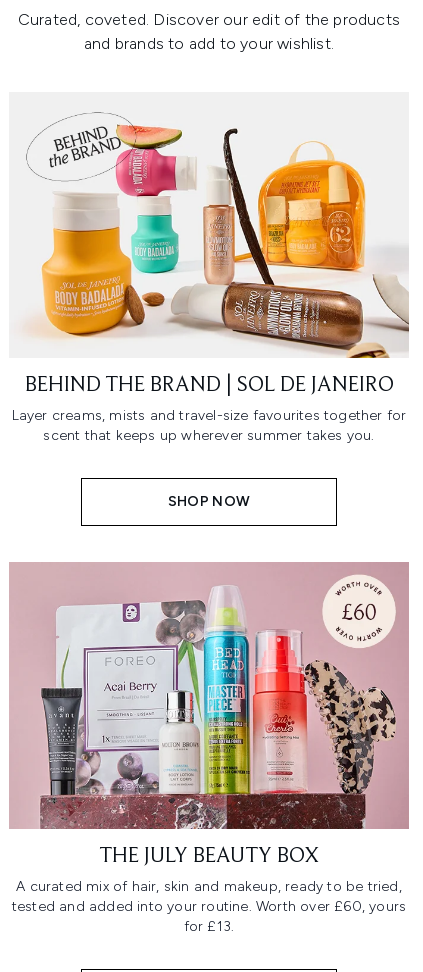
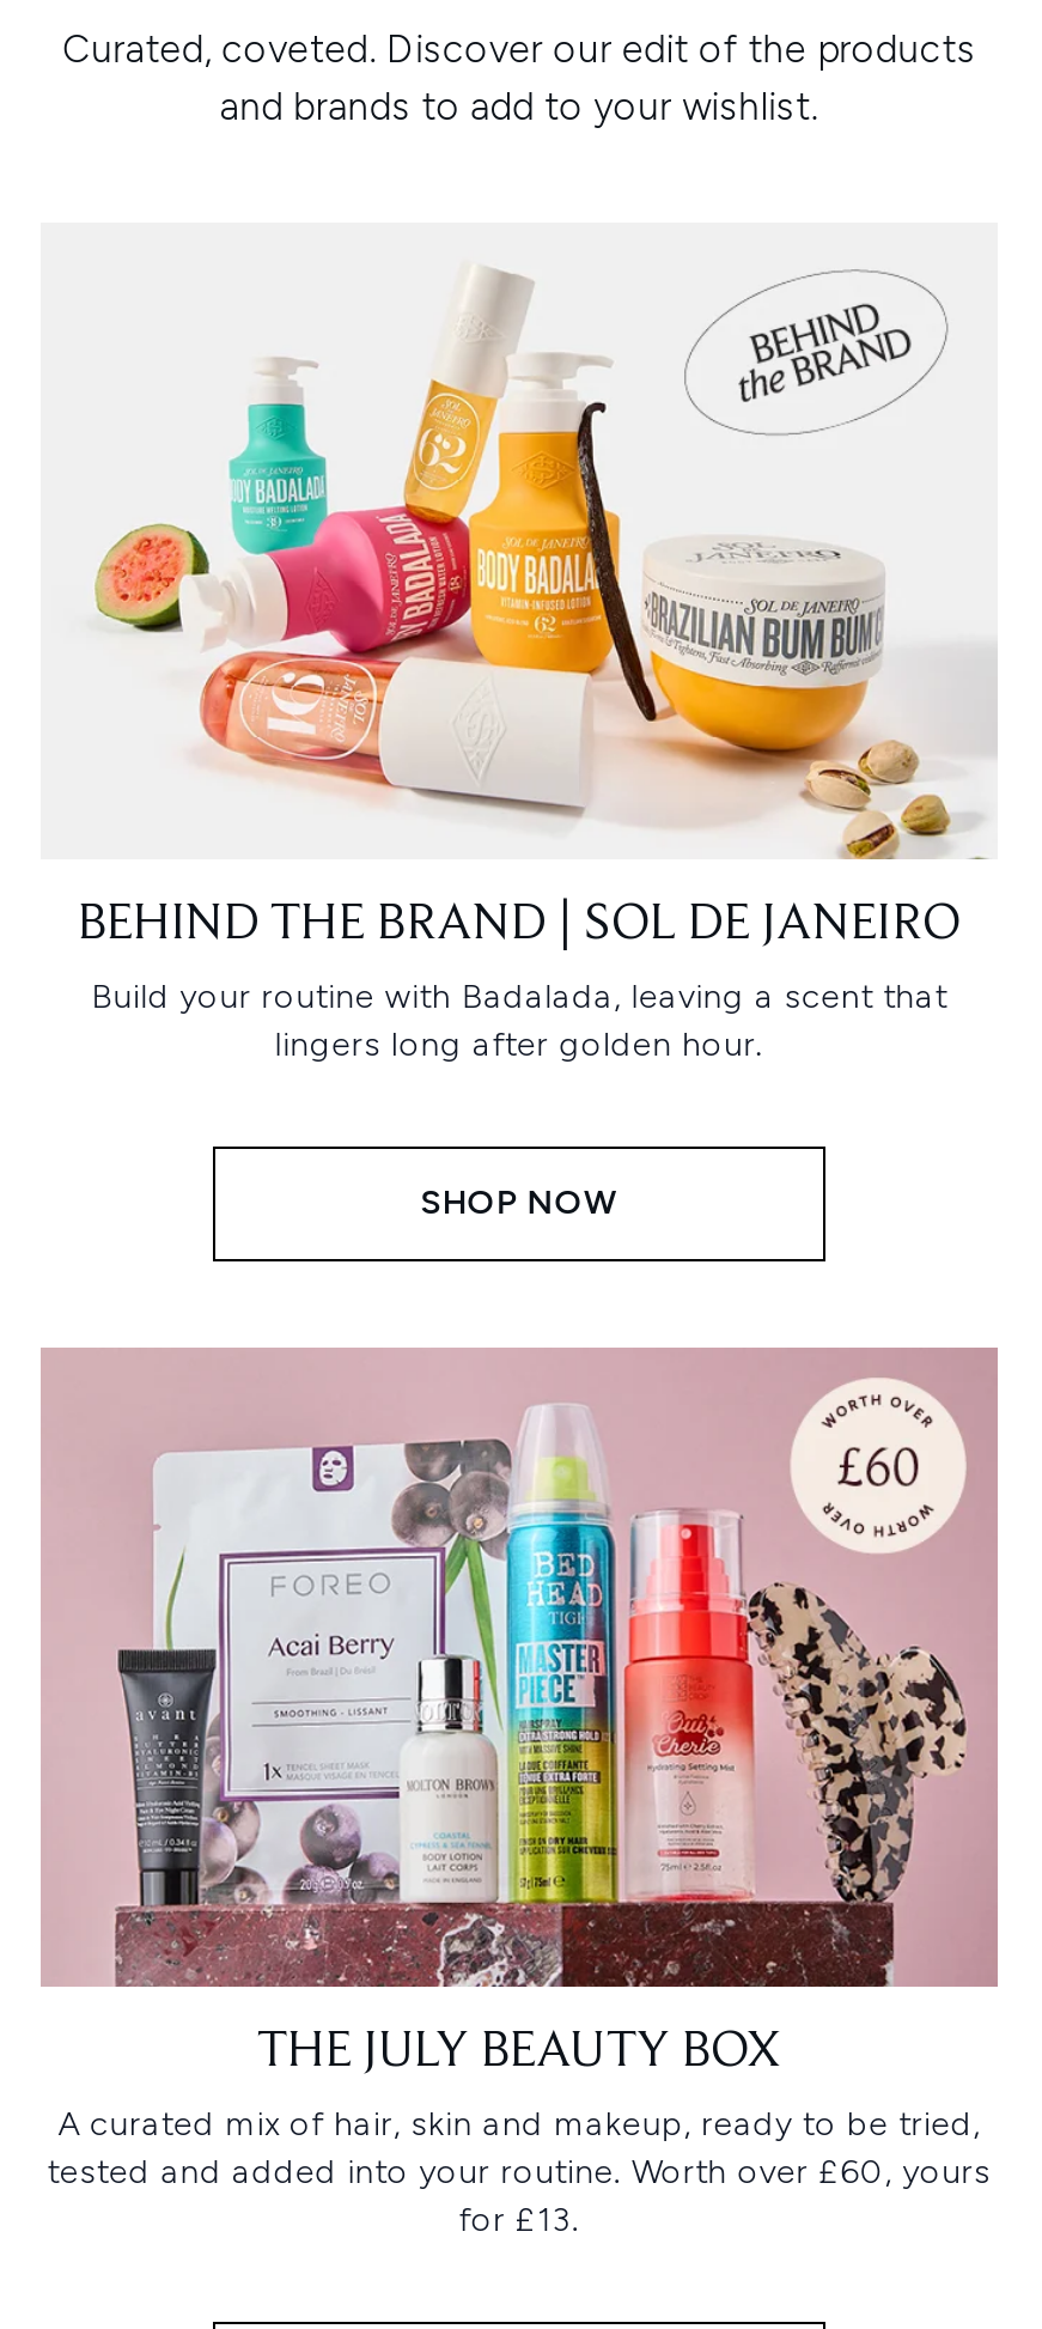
- [image]
+ [image]

- Layer creams, mists and travel-size favourites together for
- scent that keeps up wherever summer takes you.
+ Build your routine with Badalada, leaving a scent that
+ lingers long after golden hour.
